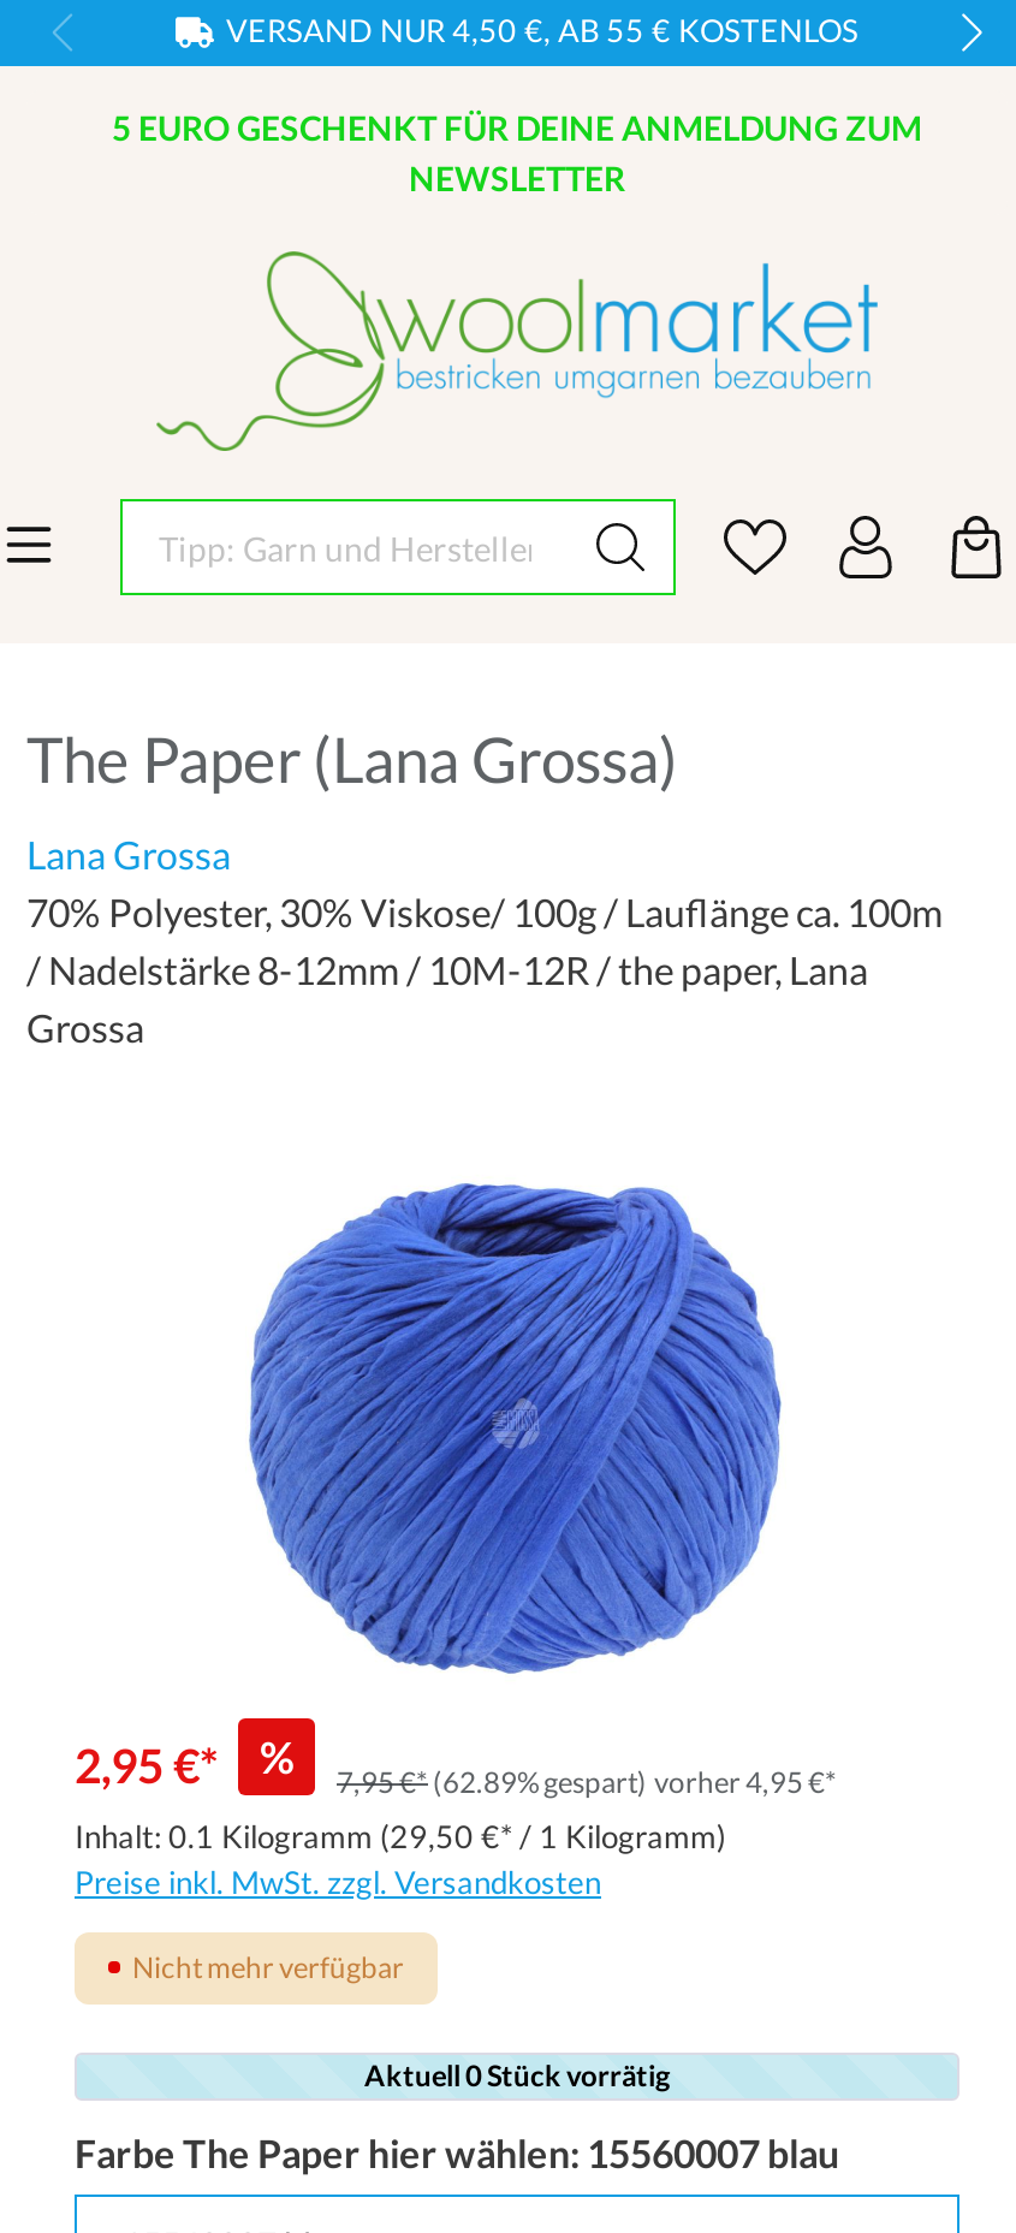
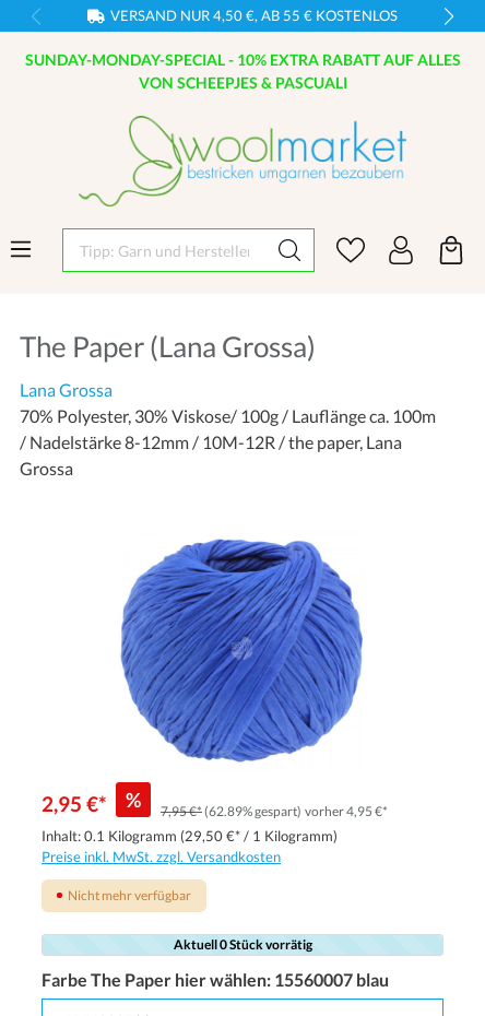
- 5 EURO GESCHENKT FÜR DEINE ANMELDUNG ZUM
- NEWSLETTER
+ SUNDAY-MONDAY-SPECIAL - 10% EXTRA RABATT AUF ALLES
+ VON SCHEEPJES & PASCUALI
